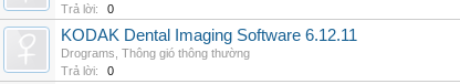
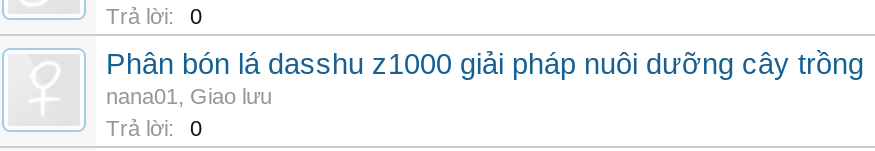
- KODAK Dental Imaging Software 6.12.11
- Drograms, Thông gió thông thường
+ Phân bón lá dasshu z1000 giải pháp nuôi dưỡng cây trồng
+ nana01, Giao lưu
